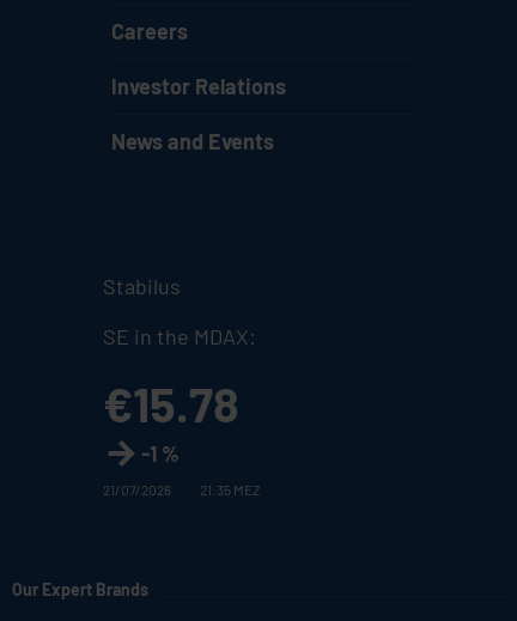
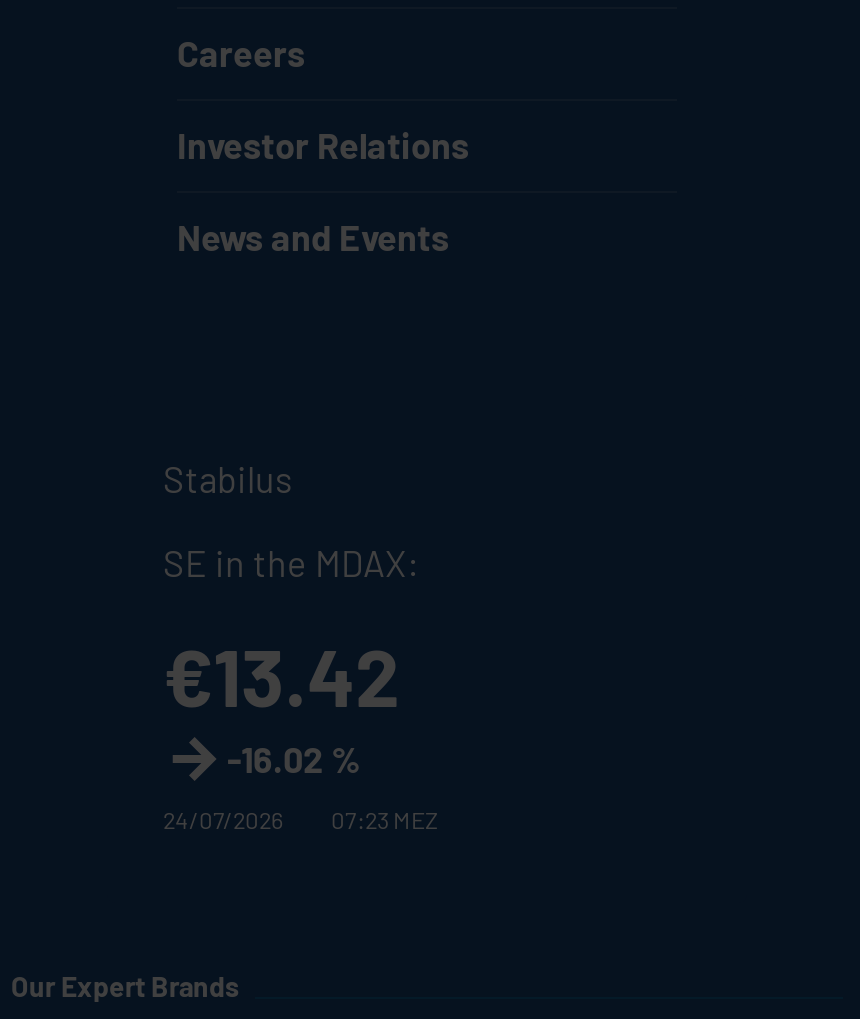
- €15.78
+ €13.42

- -1 %
+ -16.02 %

- 21/07/2026
+ 24/07/2026

- 21:35 MEZ
+ 07:23 MEZ
